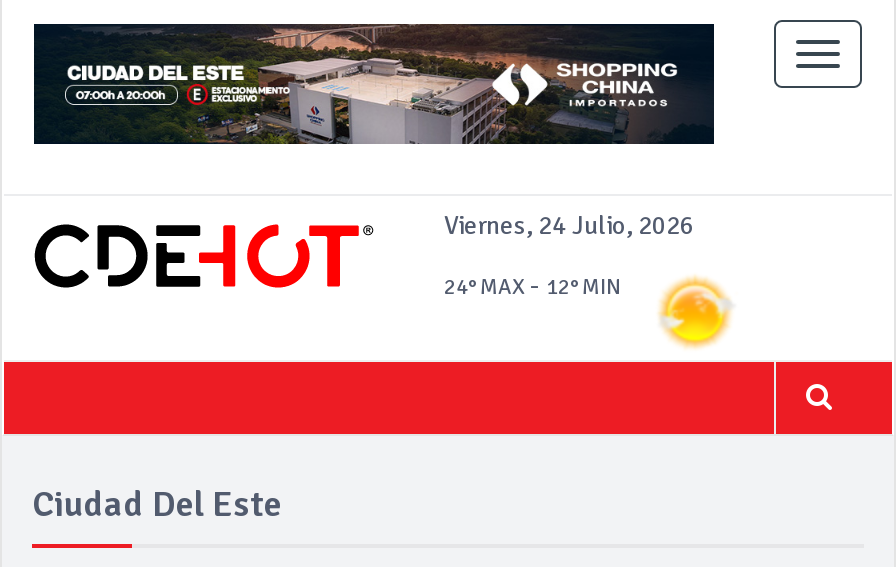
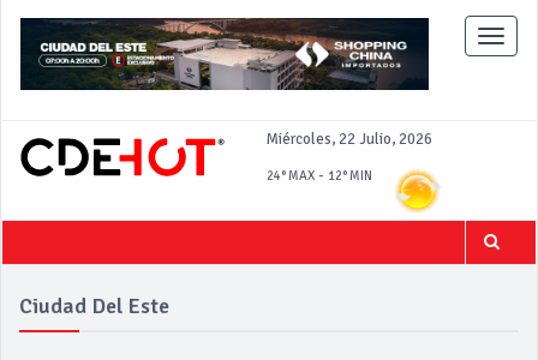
- Viernes, 24 Julio, 2026
+ Miércoles, 22 Julio, 2026
